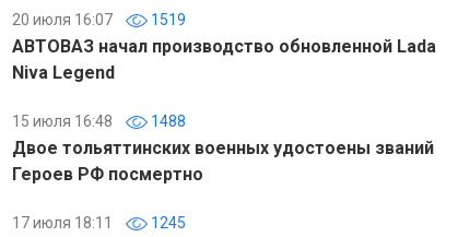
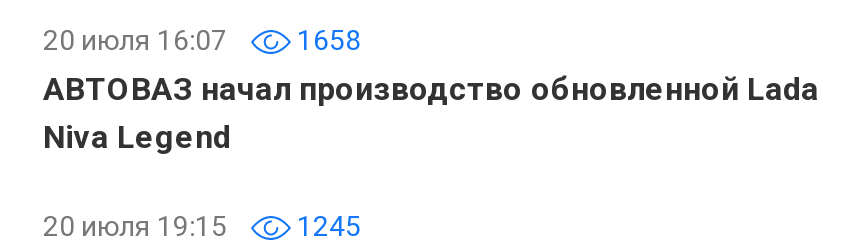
- 20 июля 16:07 1519
+ 20 июля 16:07 1658

- 15 июля 16:48
- 1488
- Двое тольяттинских военных удостоены званий
- Героев РФ посмертно
- 17 июля 18:11
+ 20 июля 19:15
